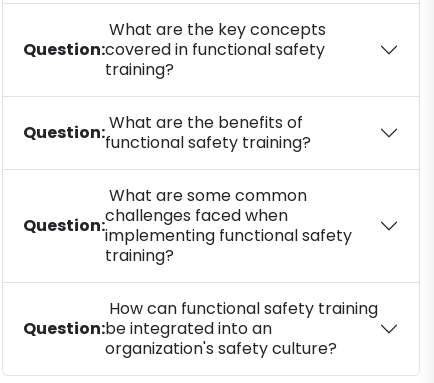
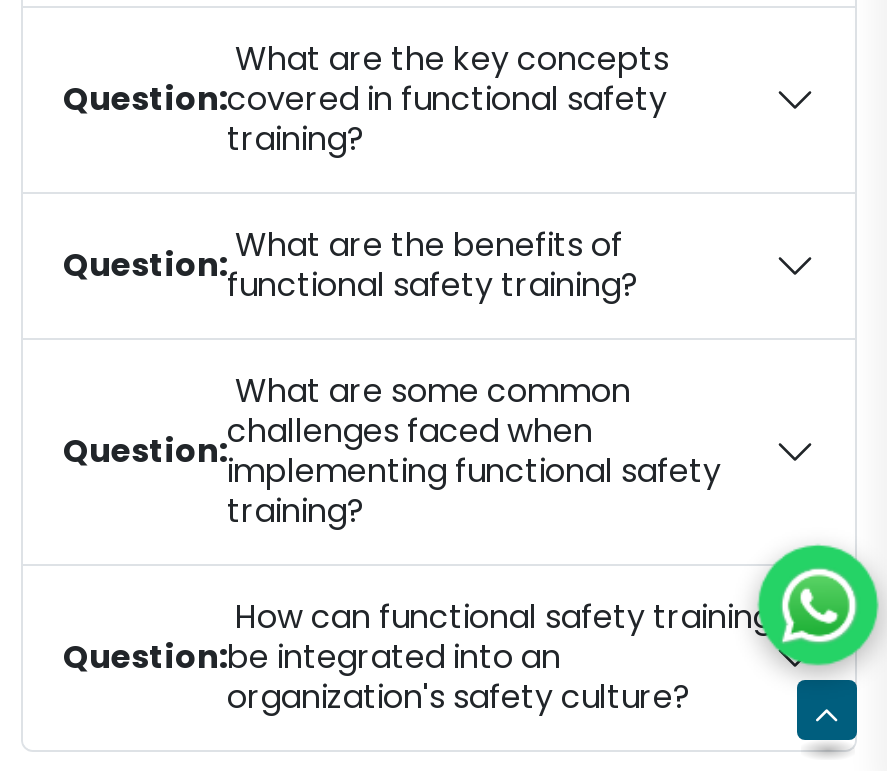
+ [image]
